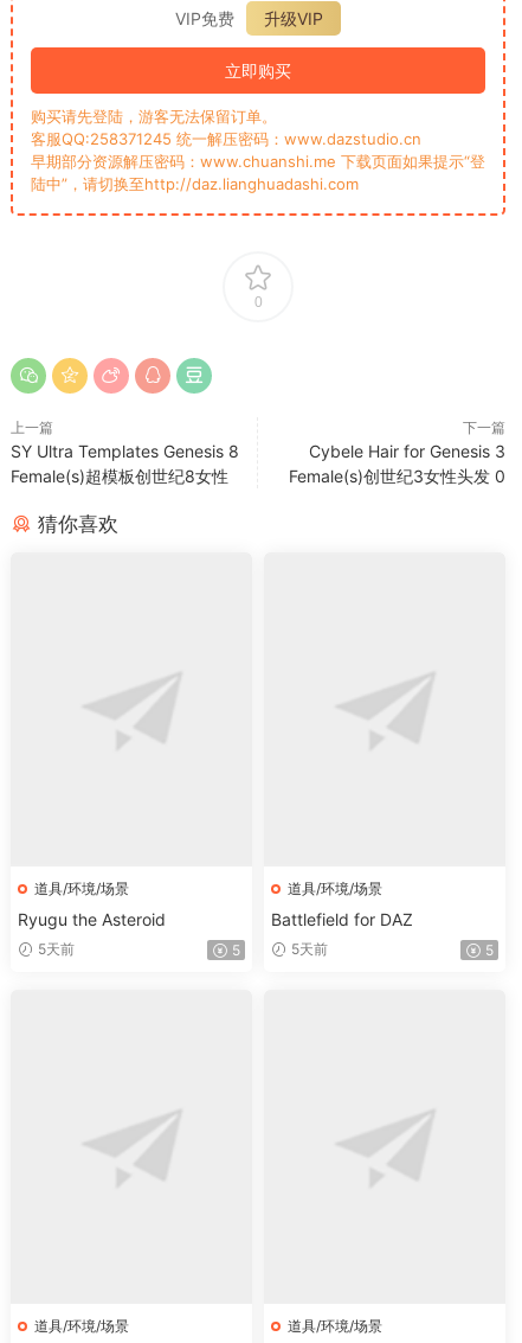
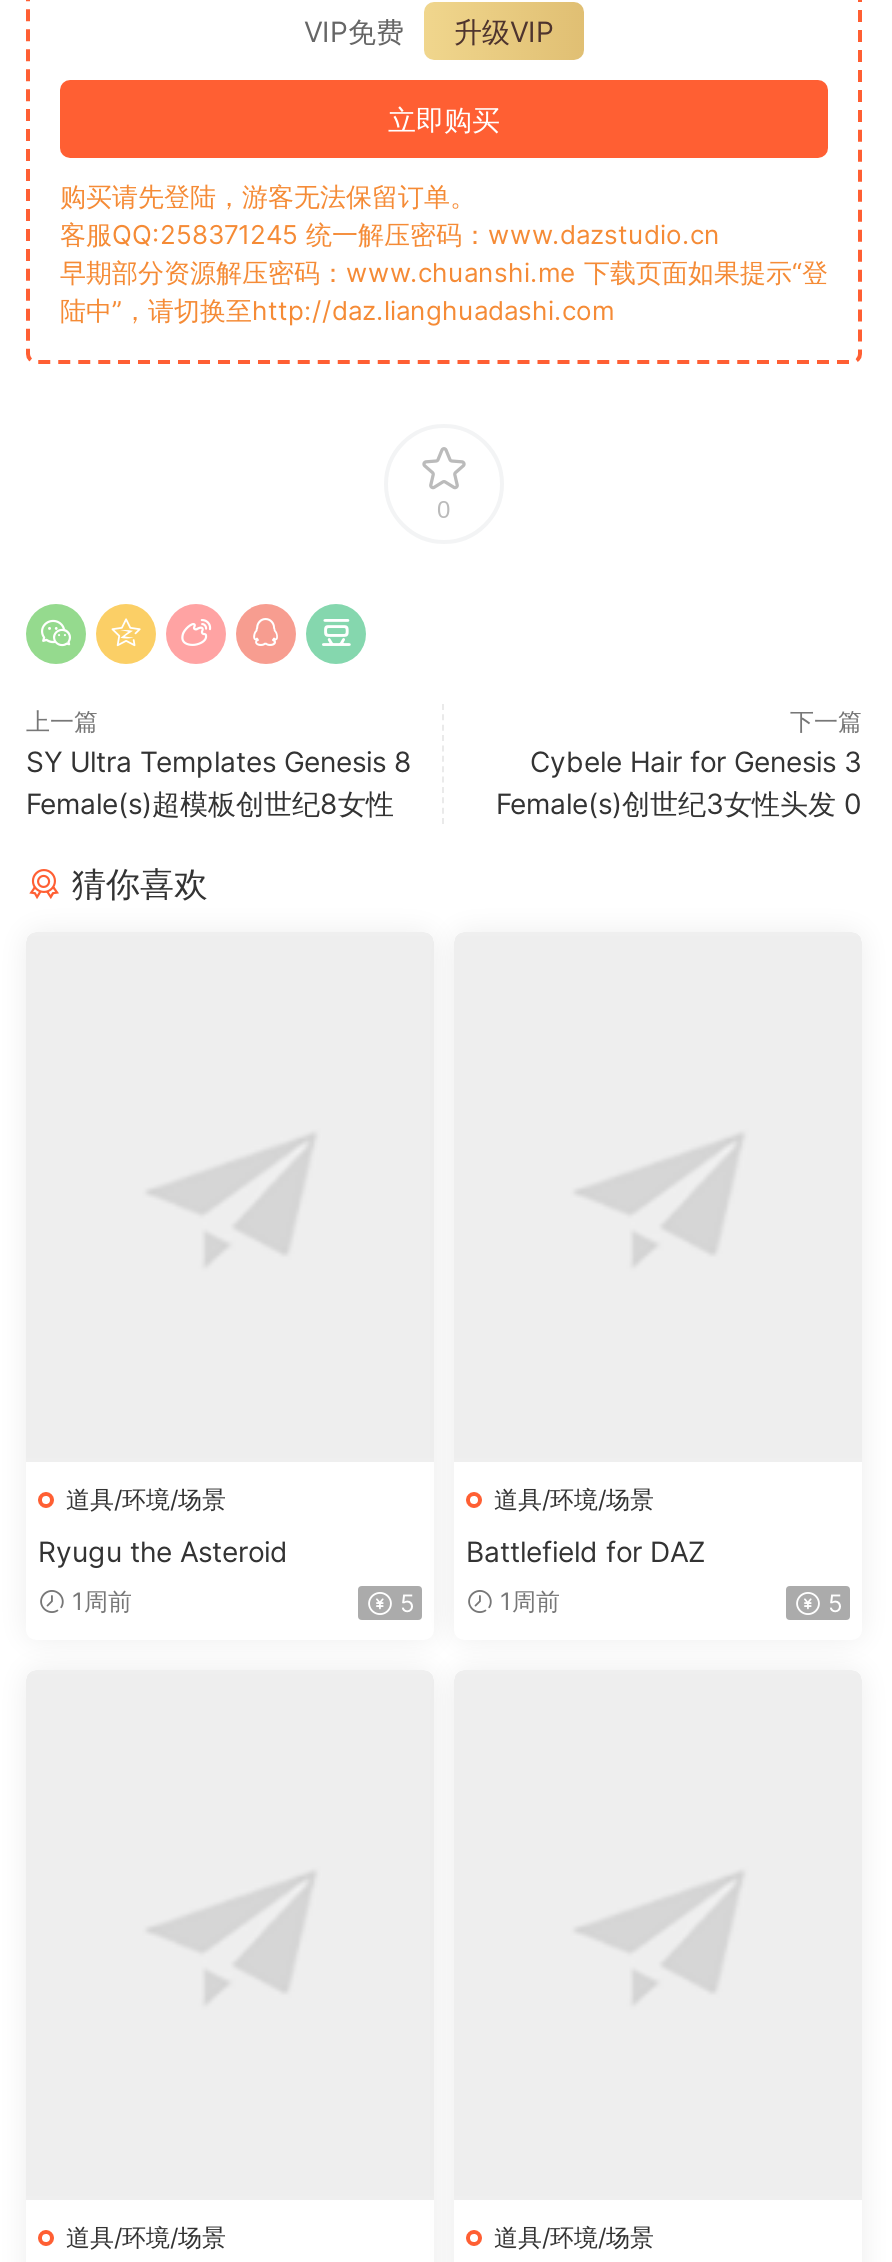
- 5天前
+ 1周前

- 5天前
+ 1周前
